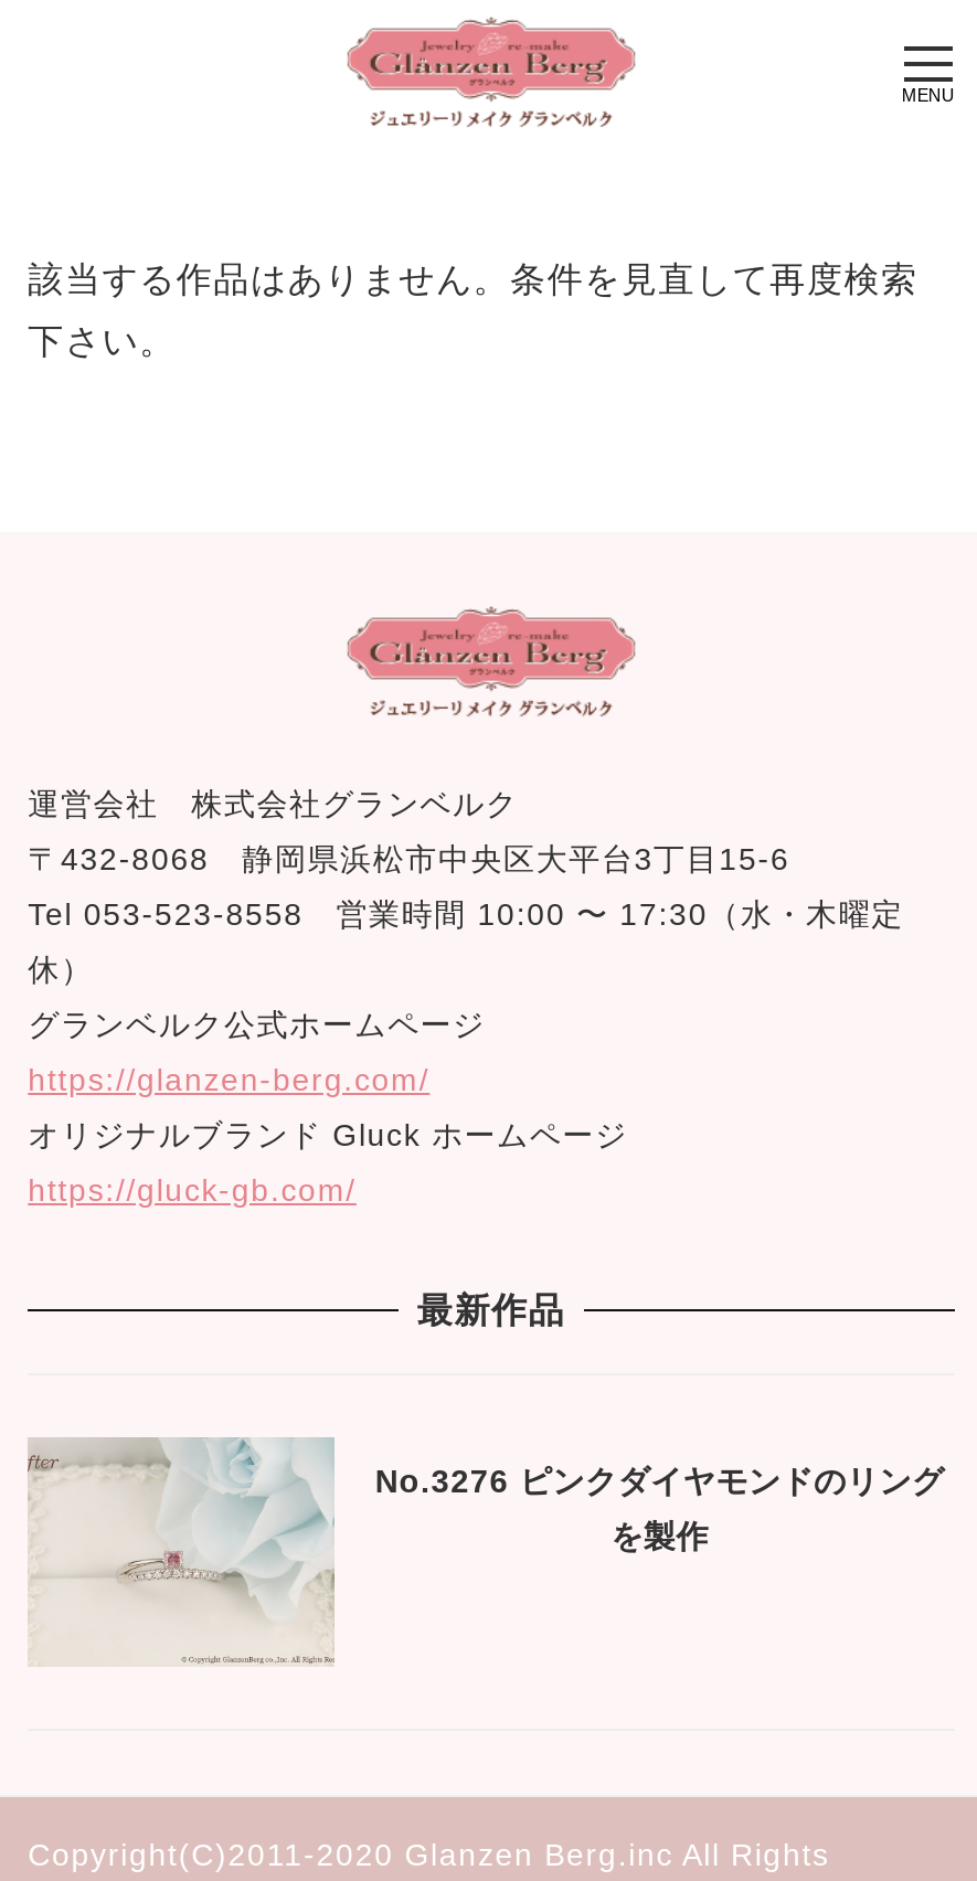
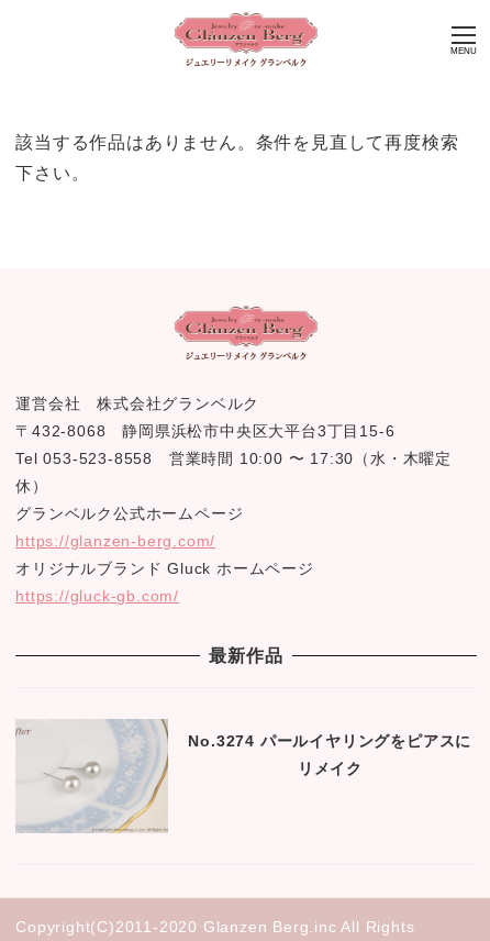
- [image]
- No.3276 ピンクダイヤモンドのリング
+ [image]
+ No.3274 パールイヤリングをピアスに

- を製作
+ リメイク
